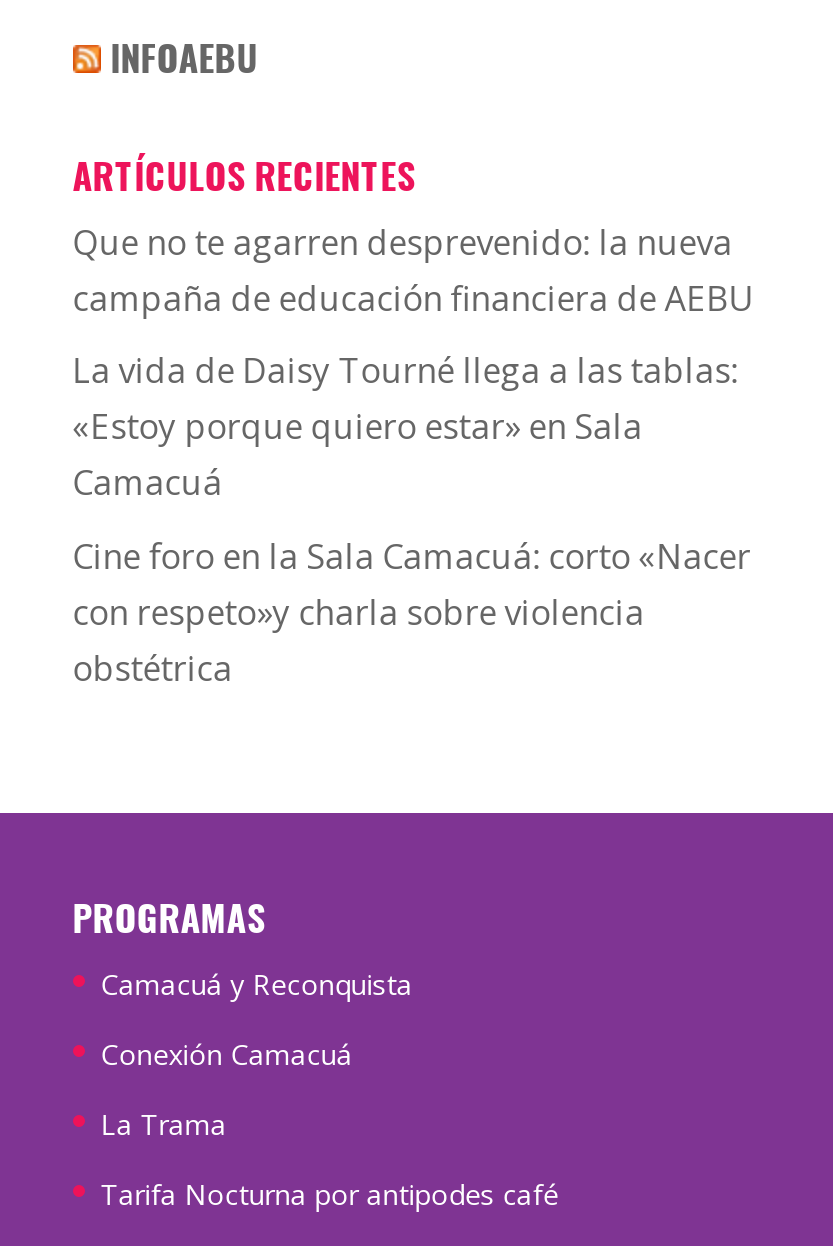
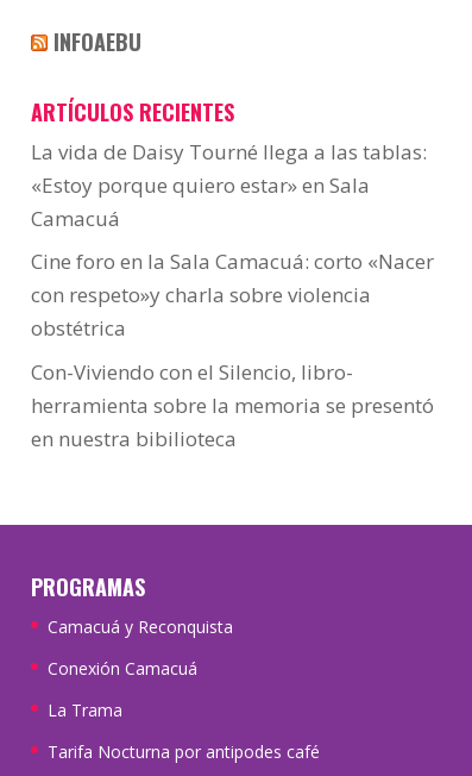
- Que no te agarren desprevenido: la nueva
- campaña de educación financiera de AEBU

moved up: La vida de Daisy Tourné llega a las tablas: | «Estoy porque quiero estar» en Sala | Camacuá | Cine foro en la Sala Camacuá: corto «Nacer | con respeto»y charla sobre violencia | obstétrica

+ Con-Viviendo con el Silencio, libro-
+ herramienta sobre la memoria se presentó
+ en nuestra bibilioteca
